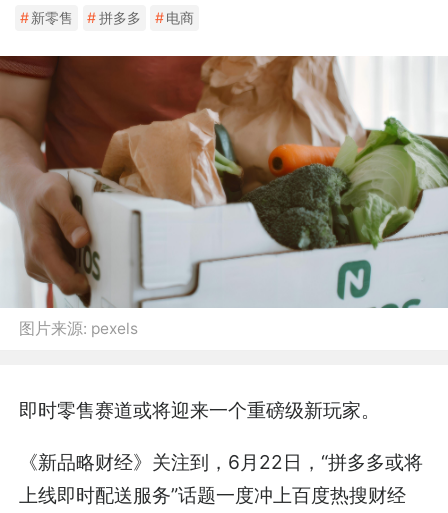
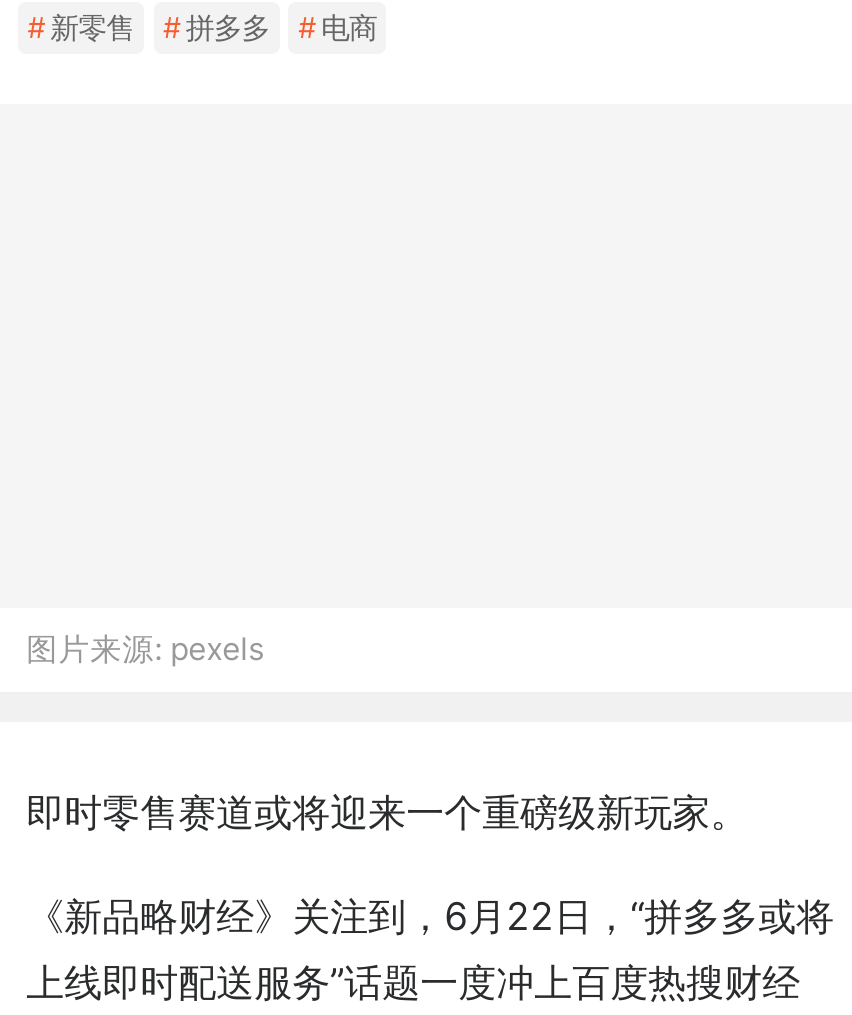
- [image]
